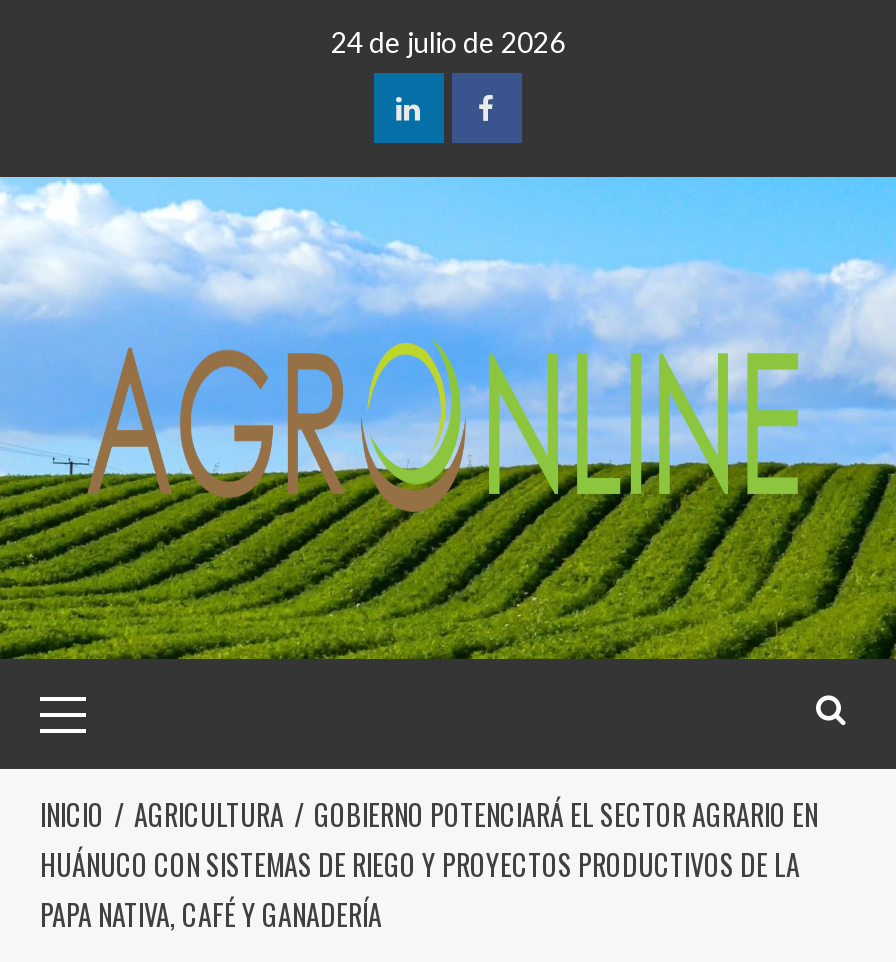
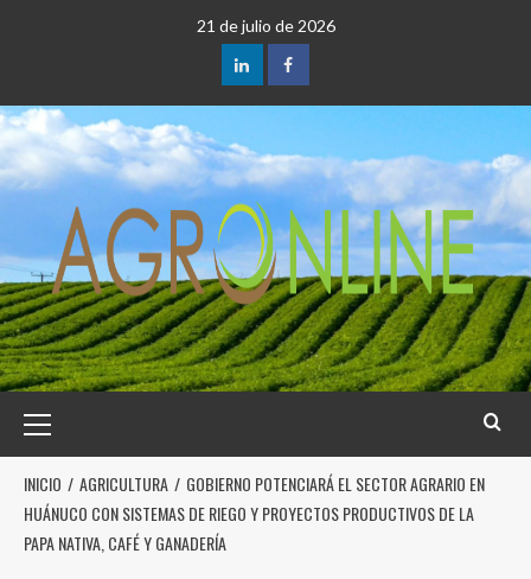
- 24 de julio de 2026
+ 21 de julio de 2026
